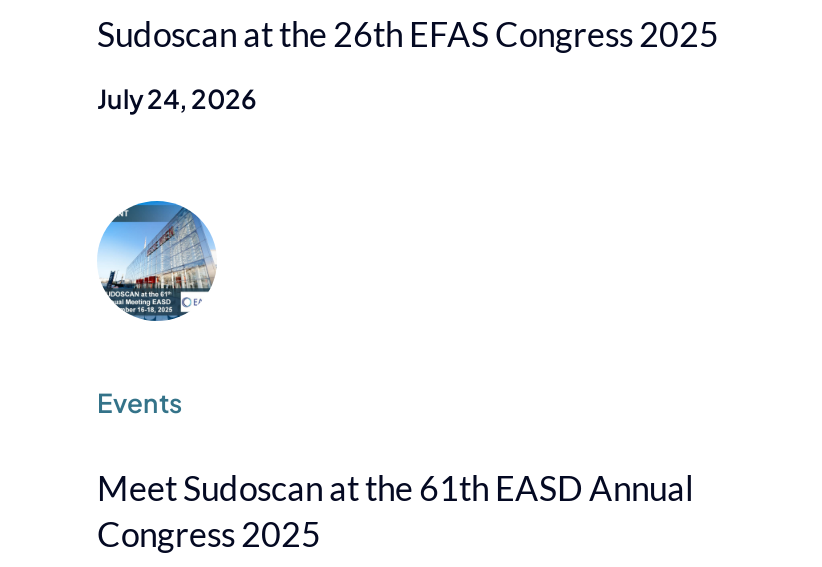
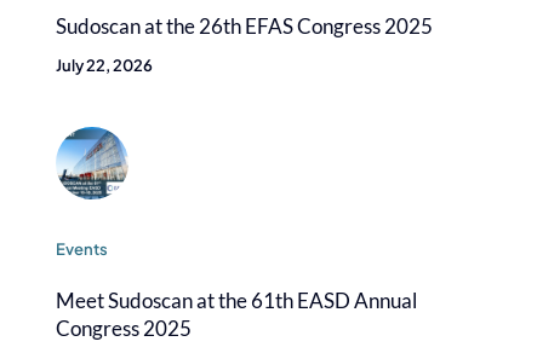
- July 24, 2026
+ July 22, 2026
